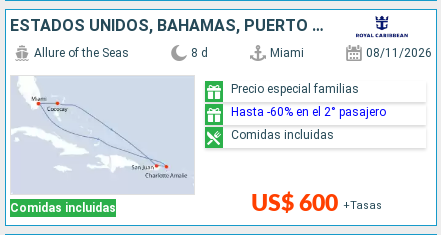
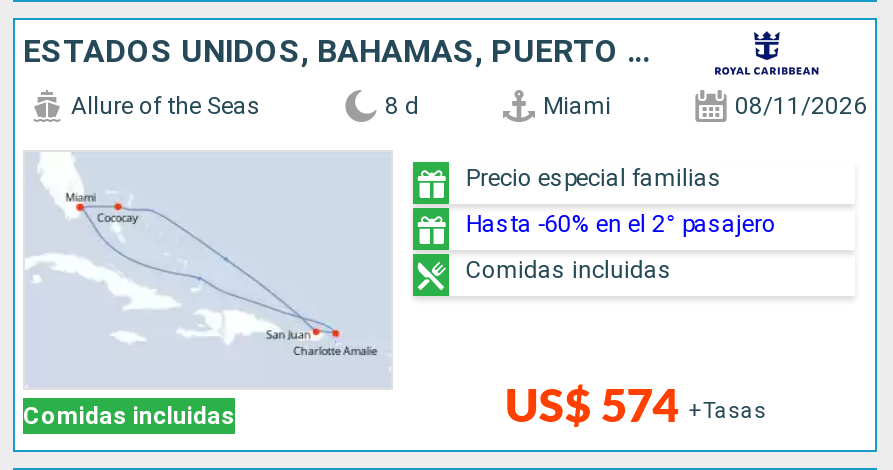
- US$ 600 +Tasas
+ US$ 574 +Tasas
